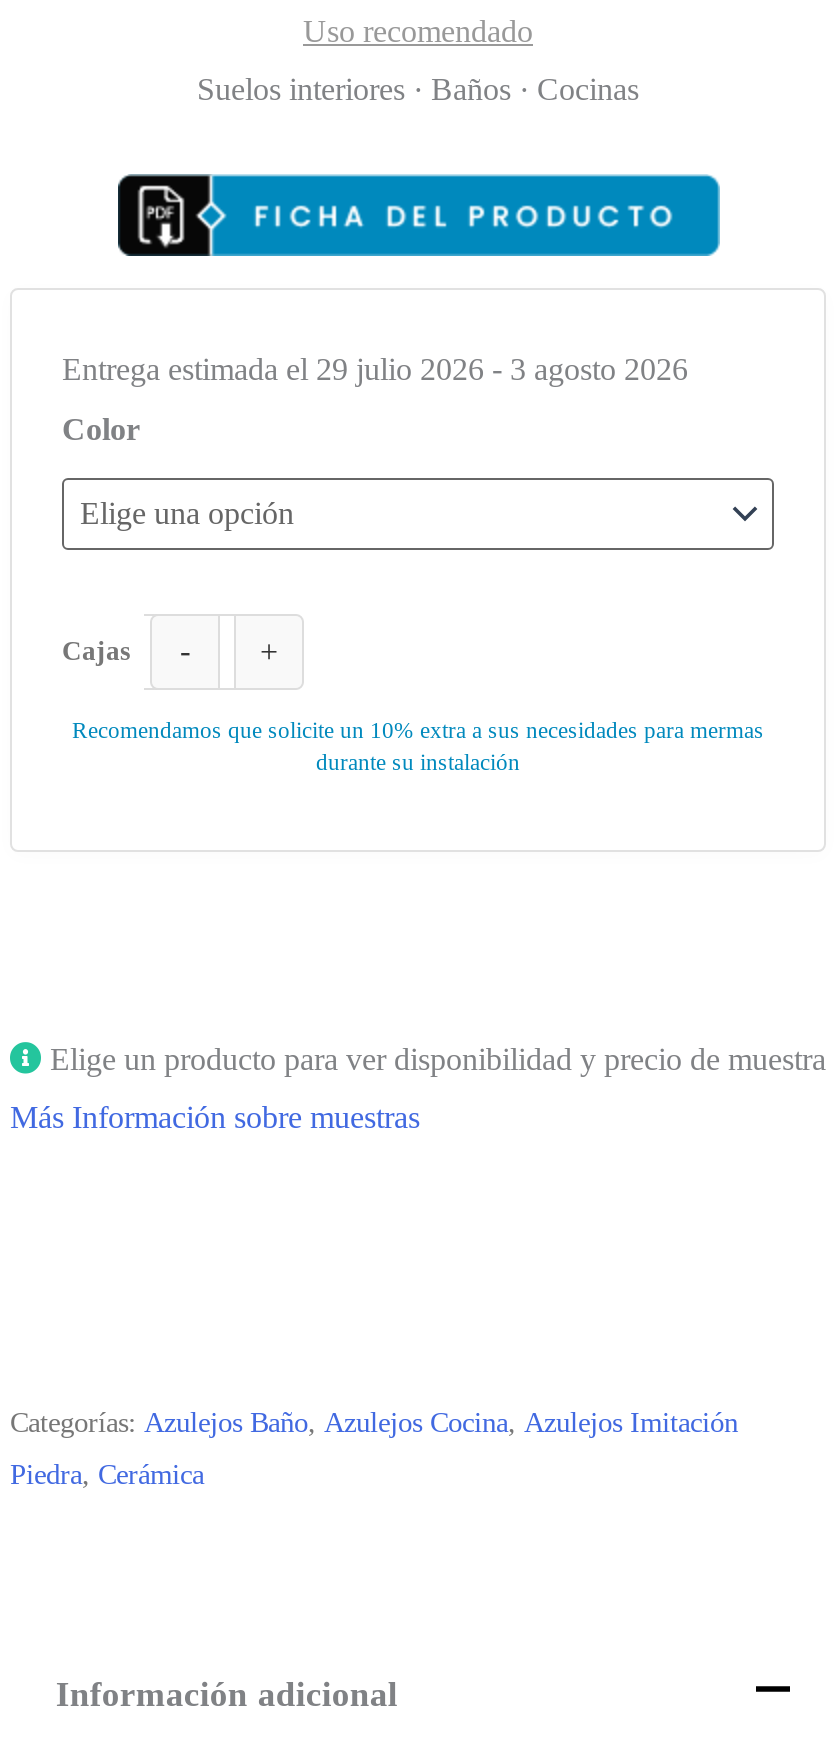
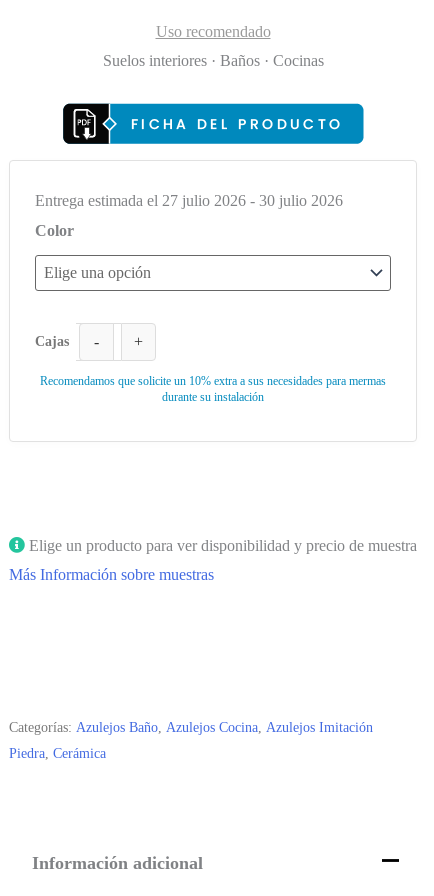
- Entrega estimada el 29 julio 2026 - 3 agosto 2026
+ Entrega estimada el 27 julio 2026 - 30 julio 2026
